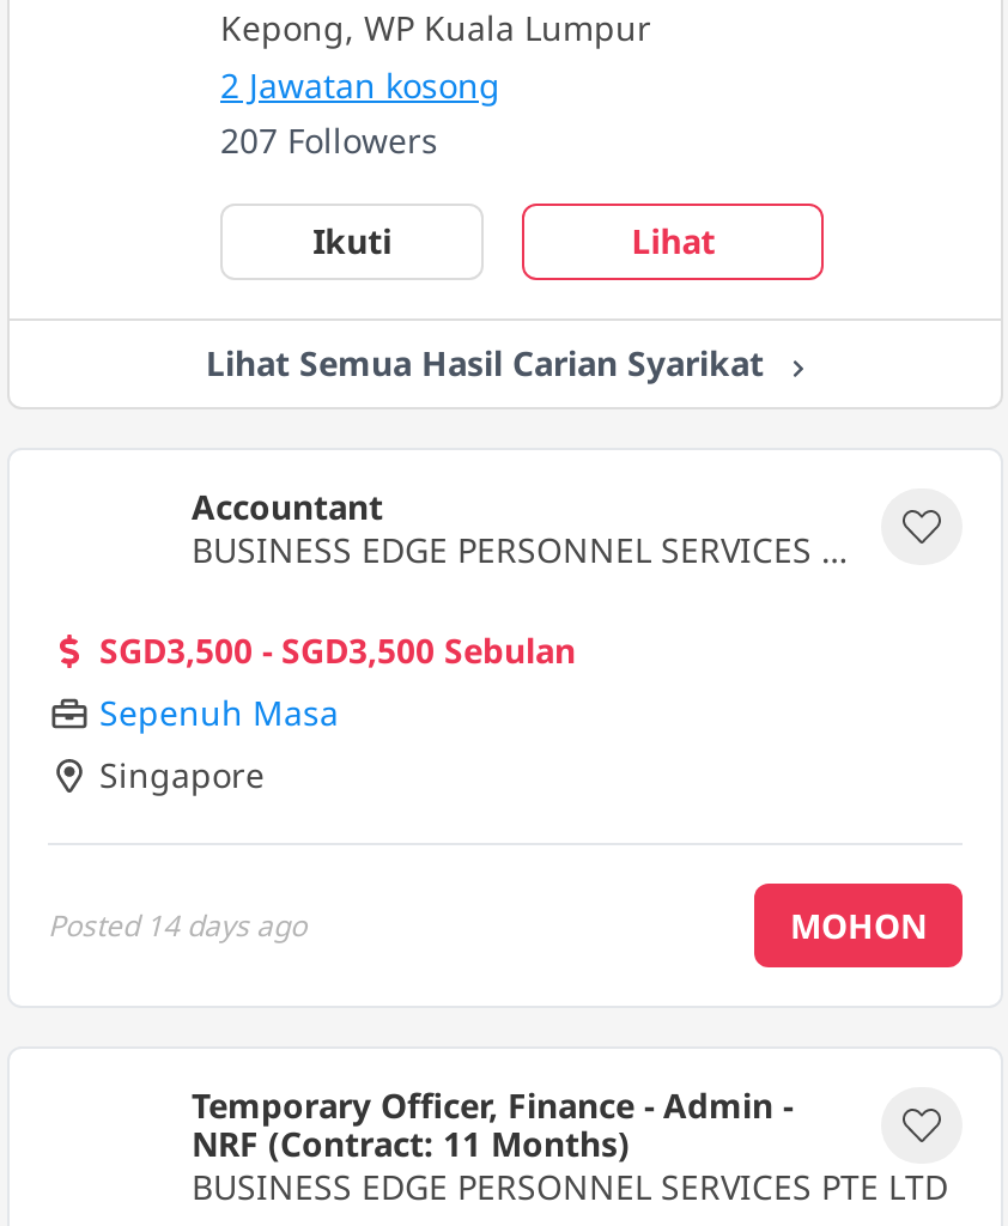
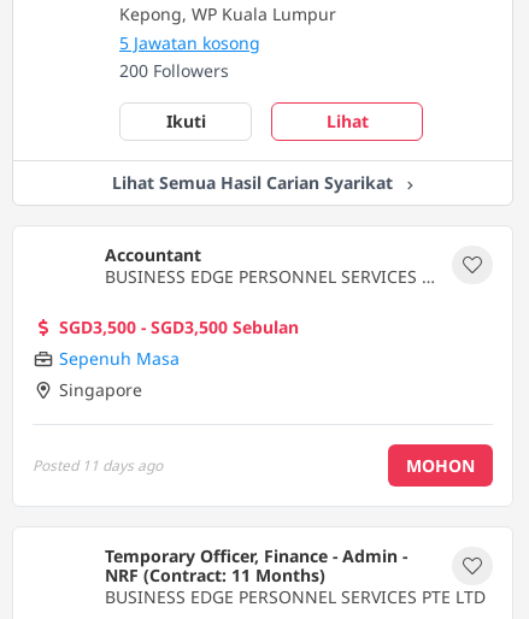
- 2 Jawatan kosong
+ 5 Jawatan kosong

- 207 Followers
+ 200 Followers

- Posted 14 days ago
+ Posted 11 days ago
